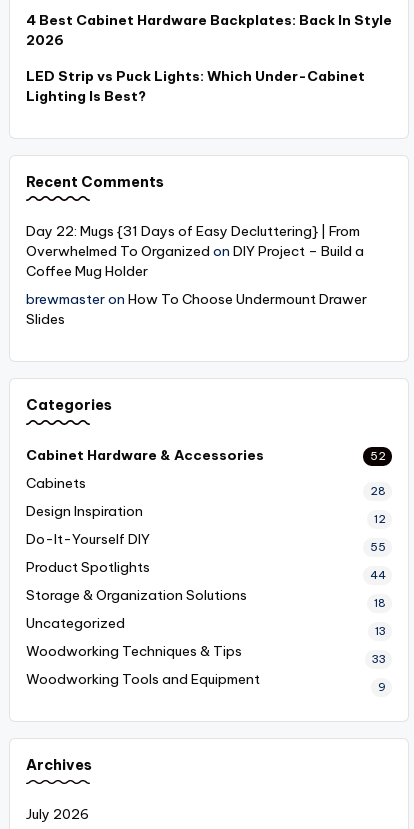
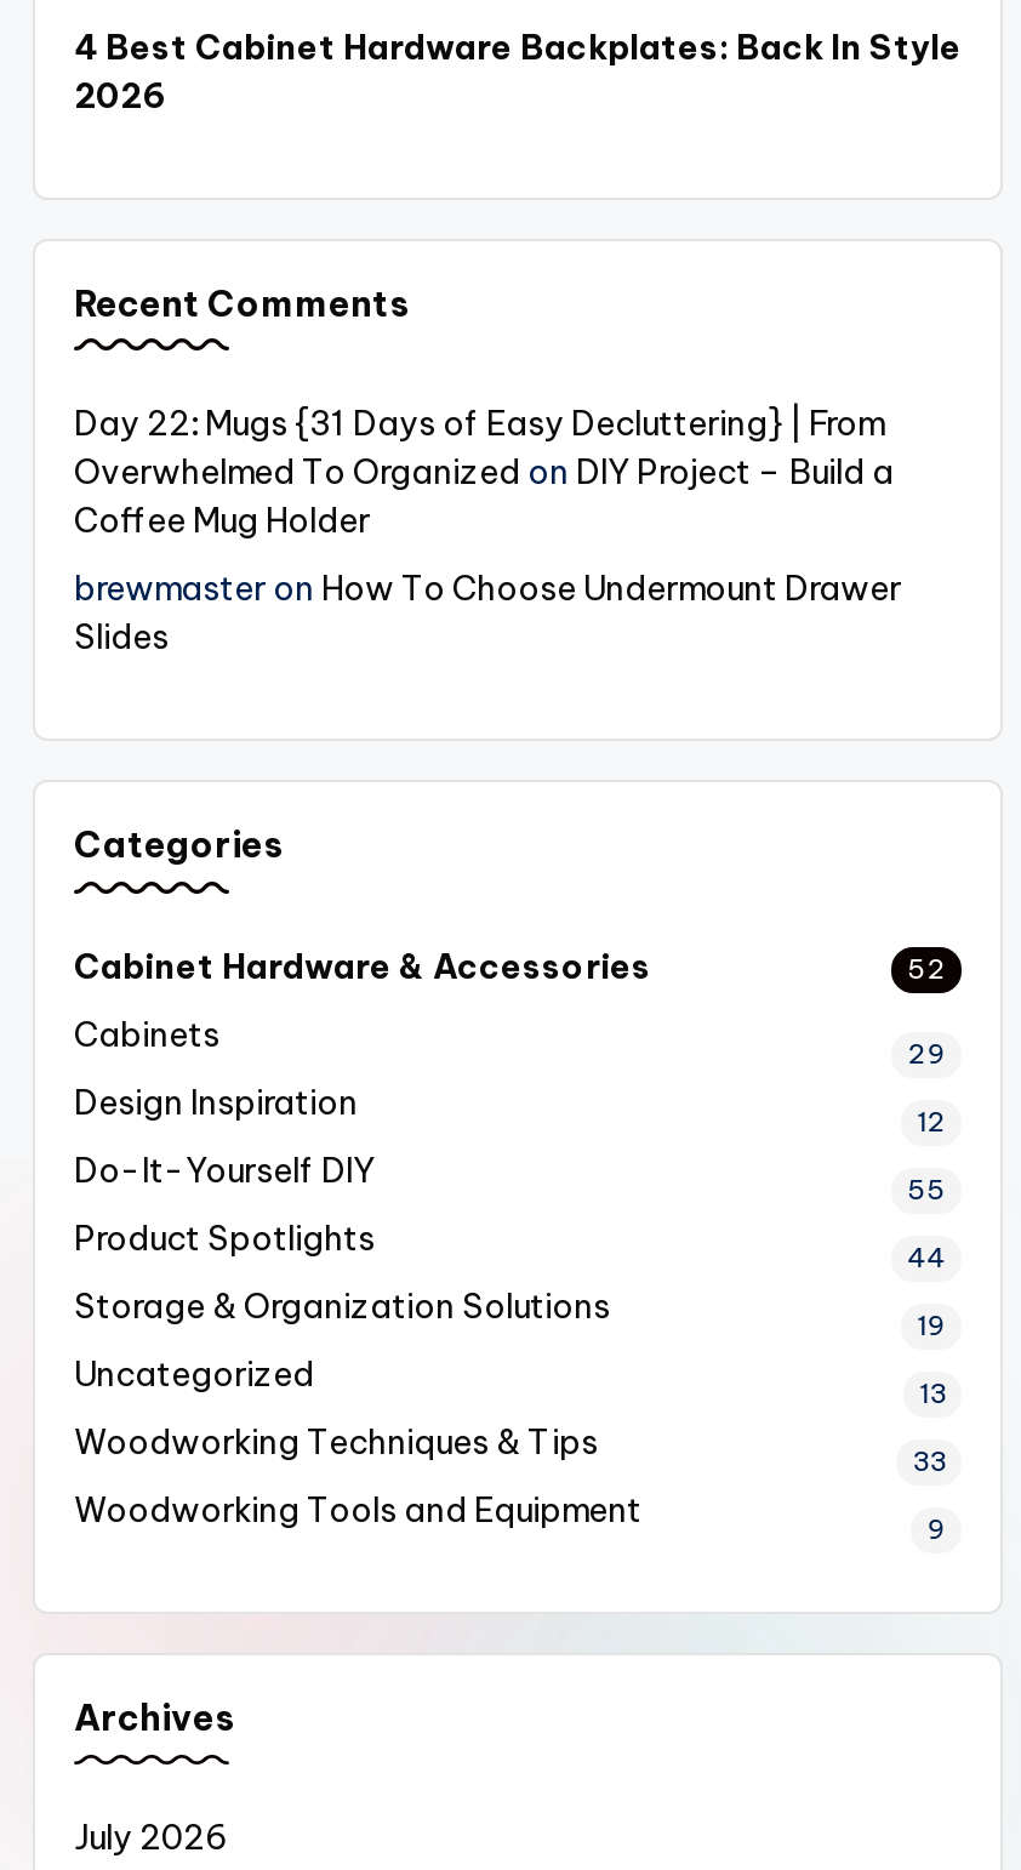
- LED Strip vs Puck Lights: Which Under-Cabinet
- Lighting Is Best?

- 28
+ 29

- 18
+ 19
